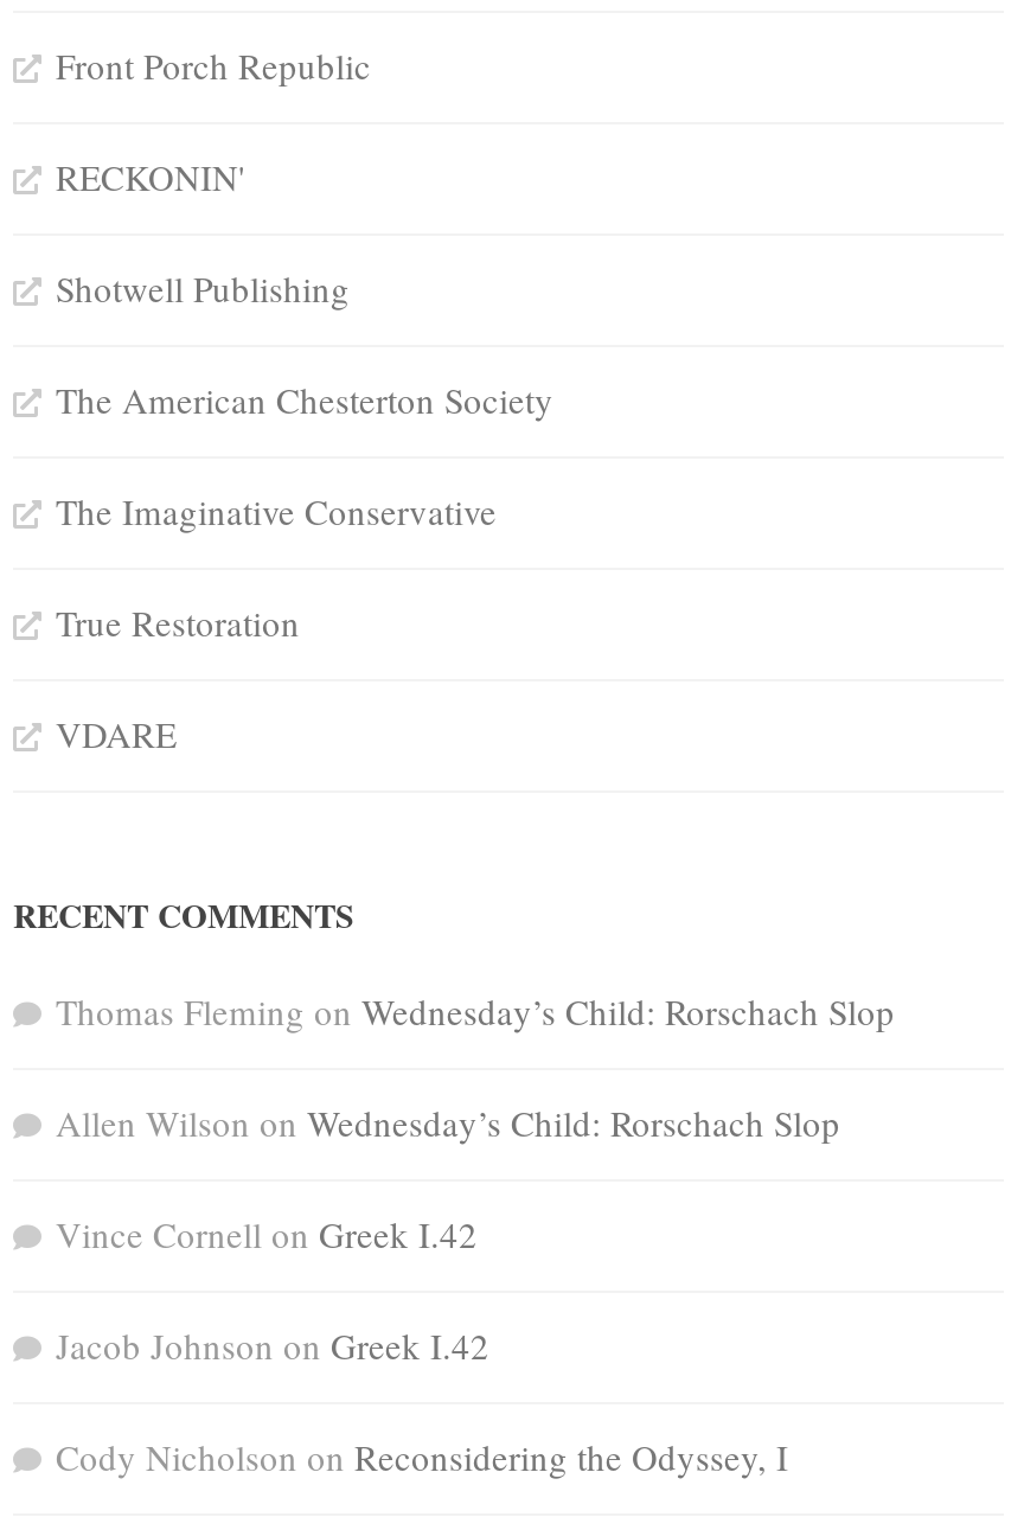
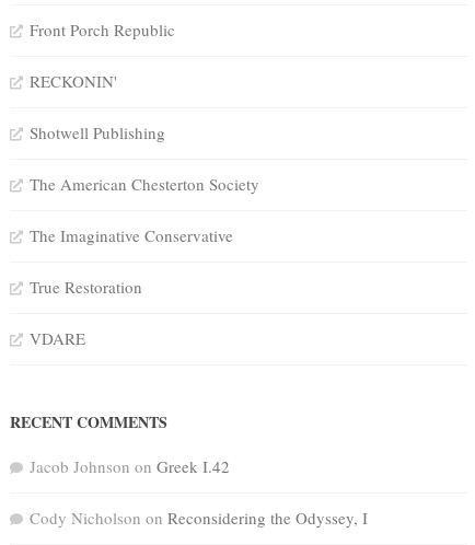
- Thomas Fleming on Wednesday’s Child: Rorschach Slop
- Allen Wilson on Wednesday’s Child: Rorschach Slop
- Vince Cornell on Greek I.42
